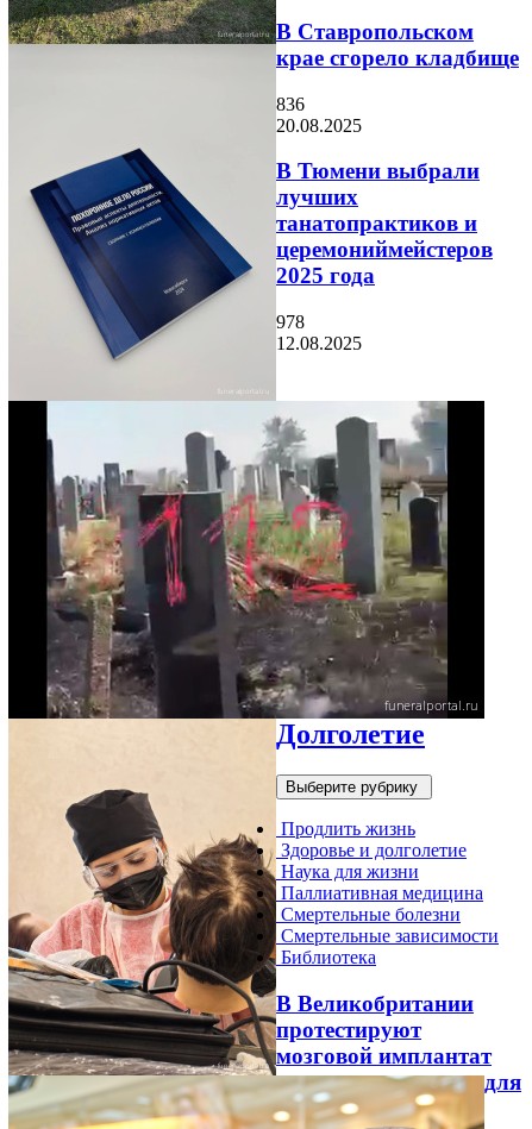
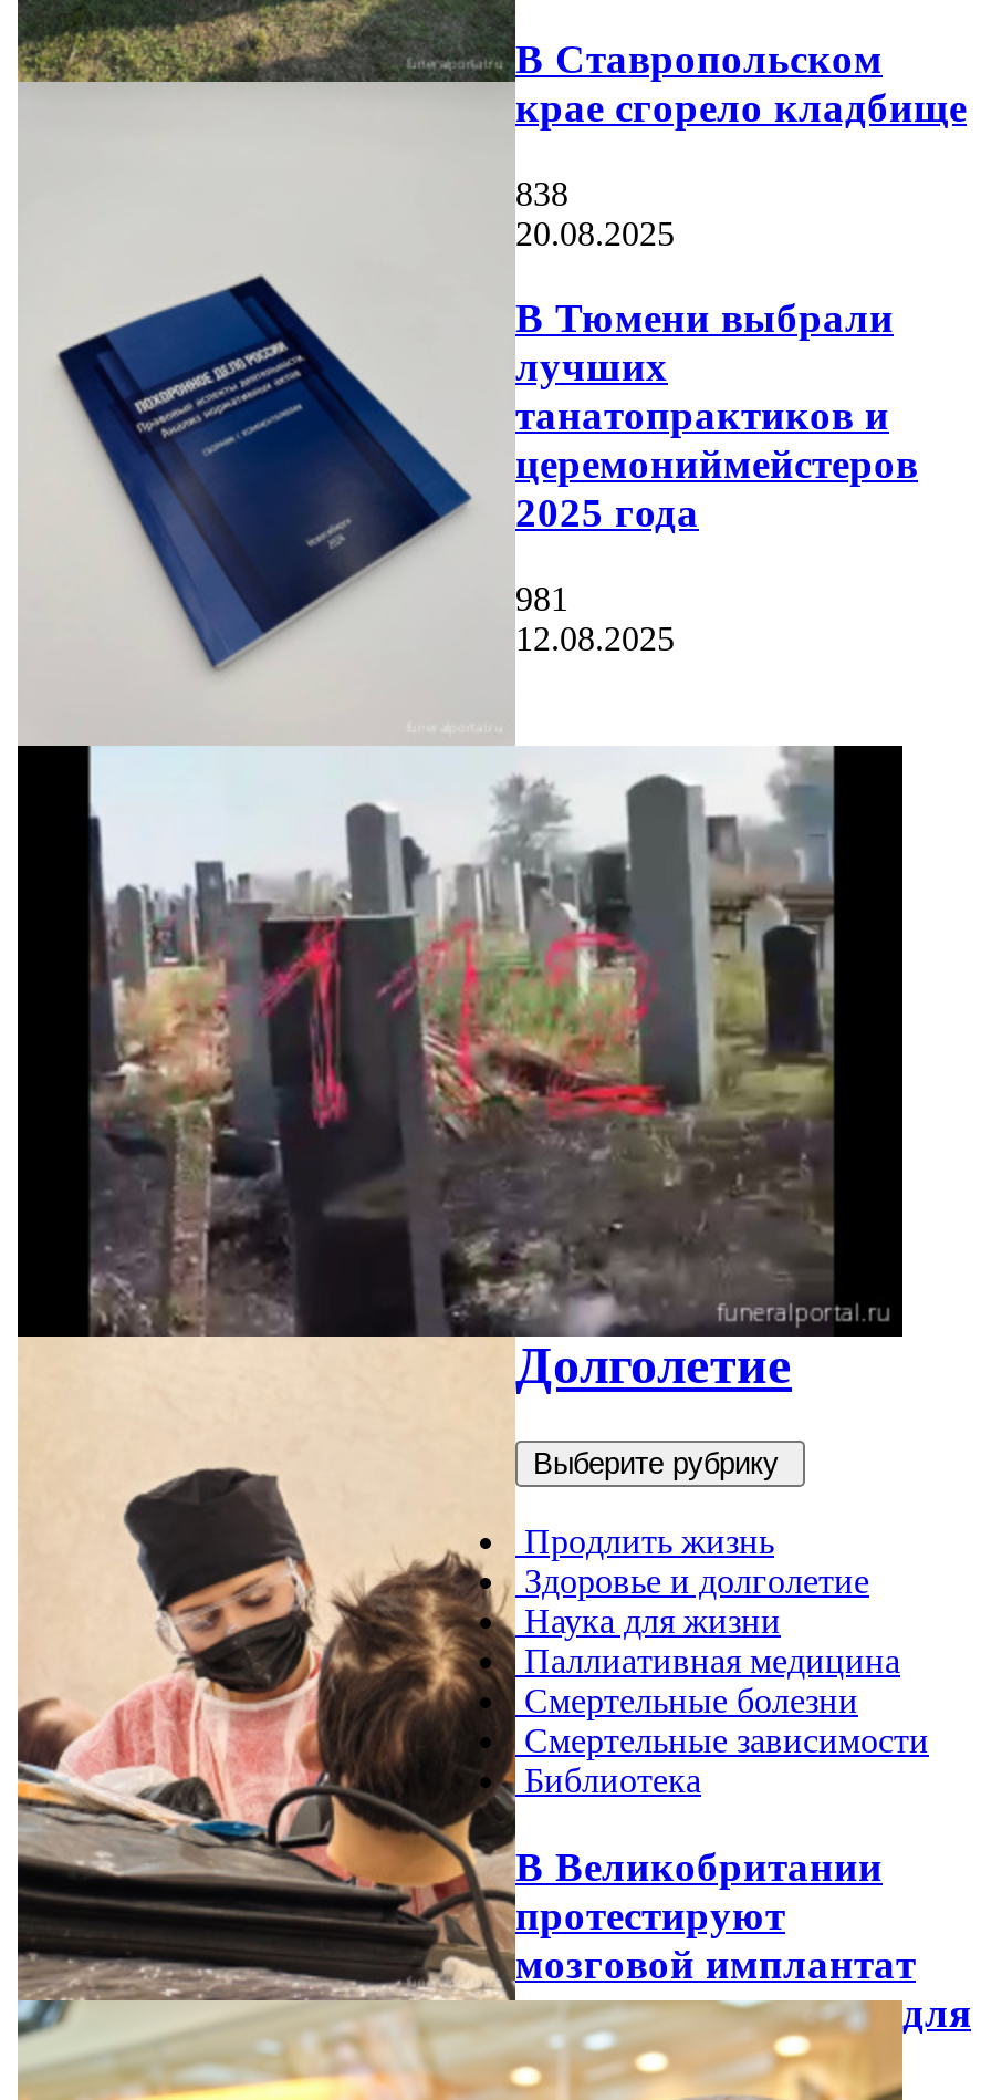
- 836
+ 838

- 978
+ 981
